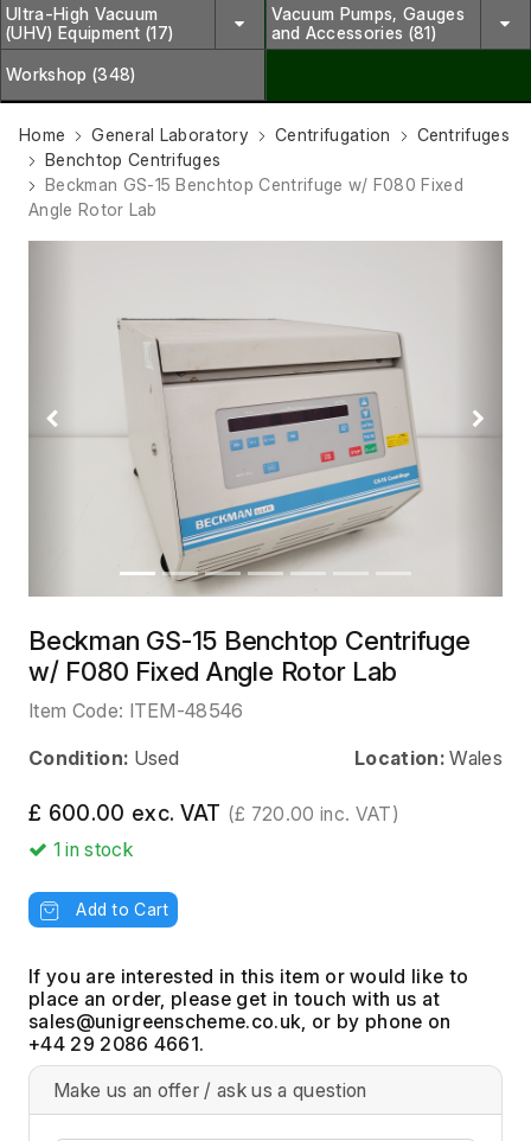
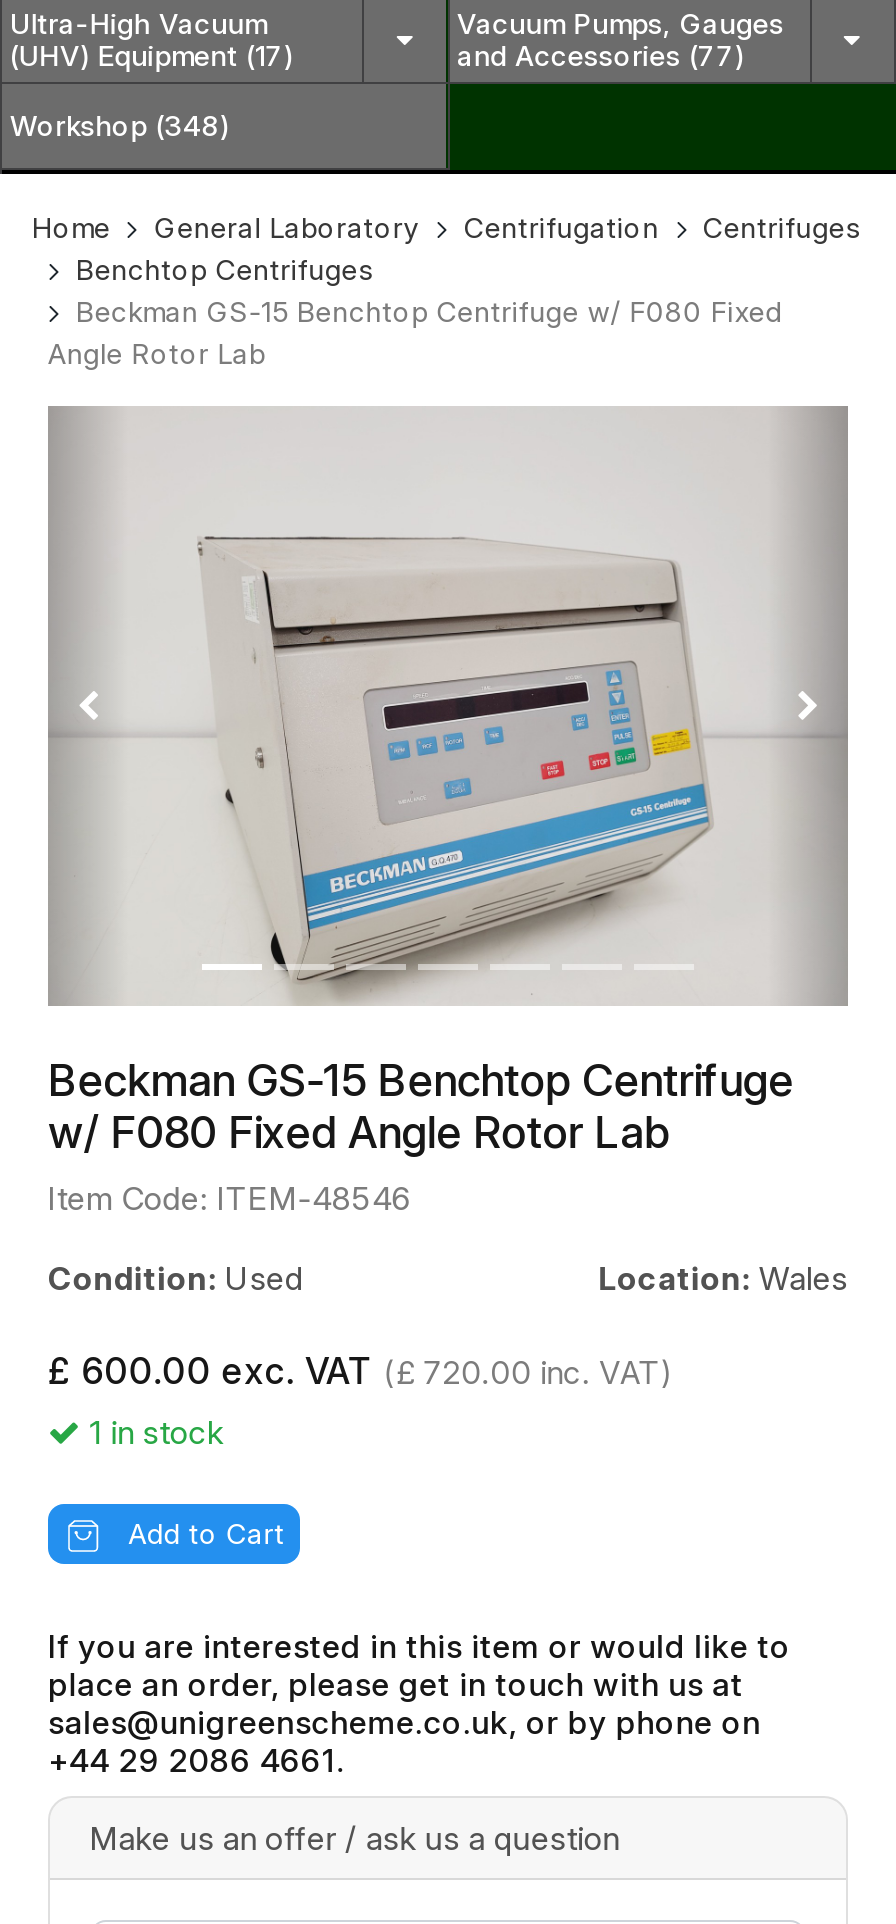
- and Accessories (81)
+ and Accessories (77)
